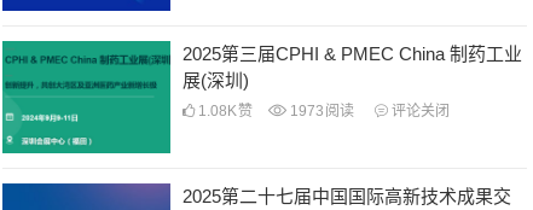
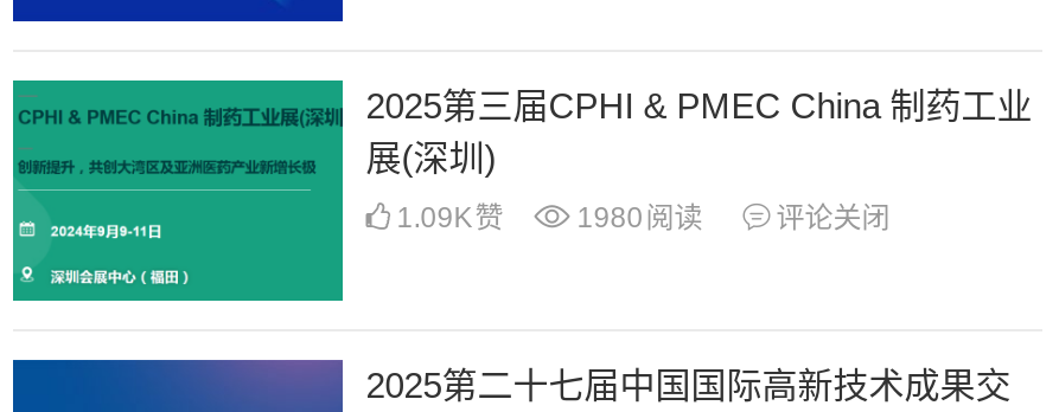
- 1.08K赞
+ 1.09K赞

- 1973阅读
+ 1980阅读
